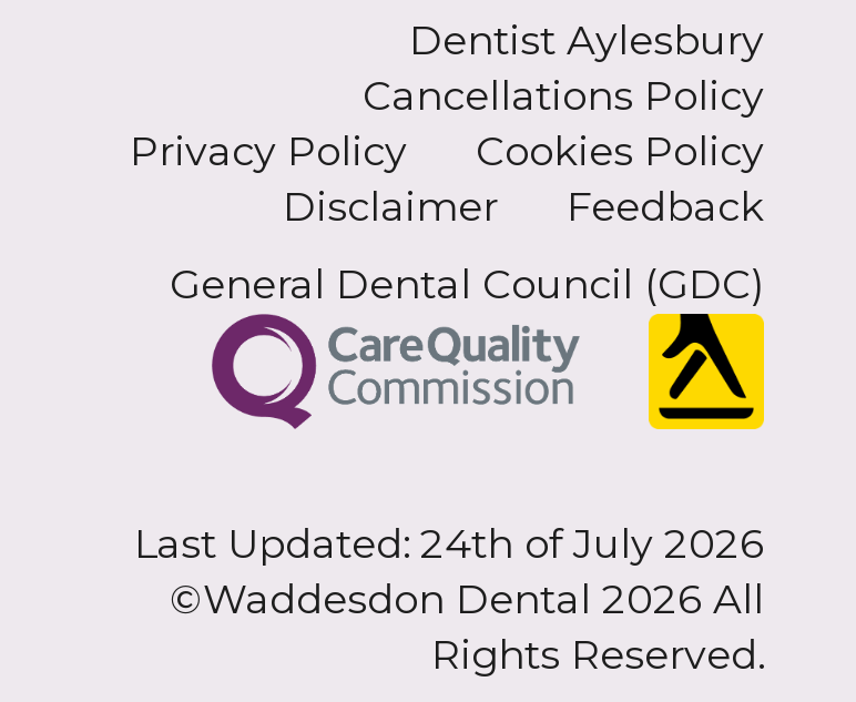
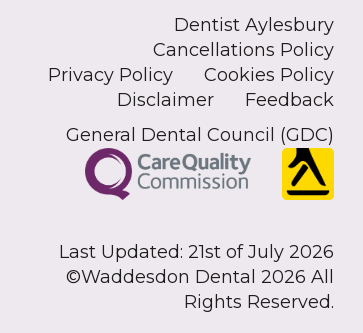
- Last Updated: 24th of July 2026
+ Last Updated: 21st of July 2026
